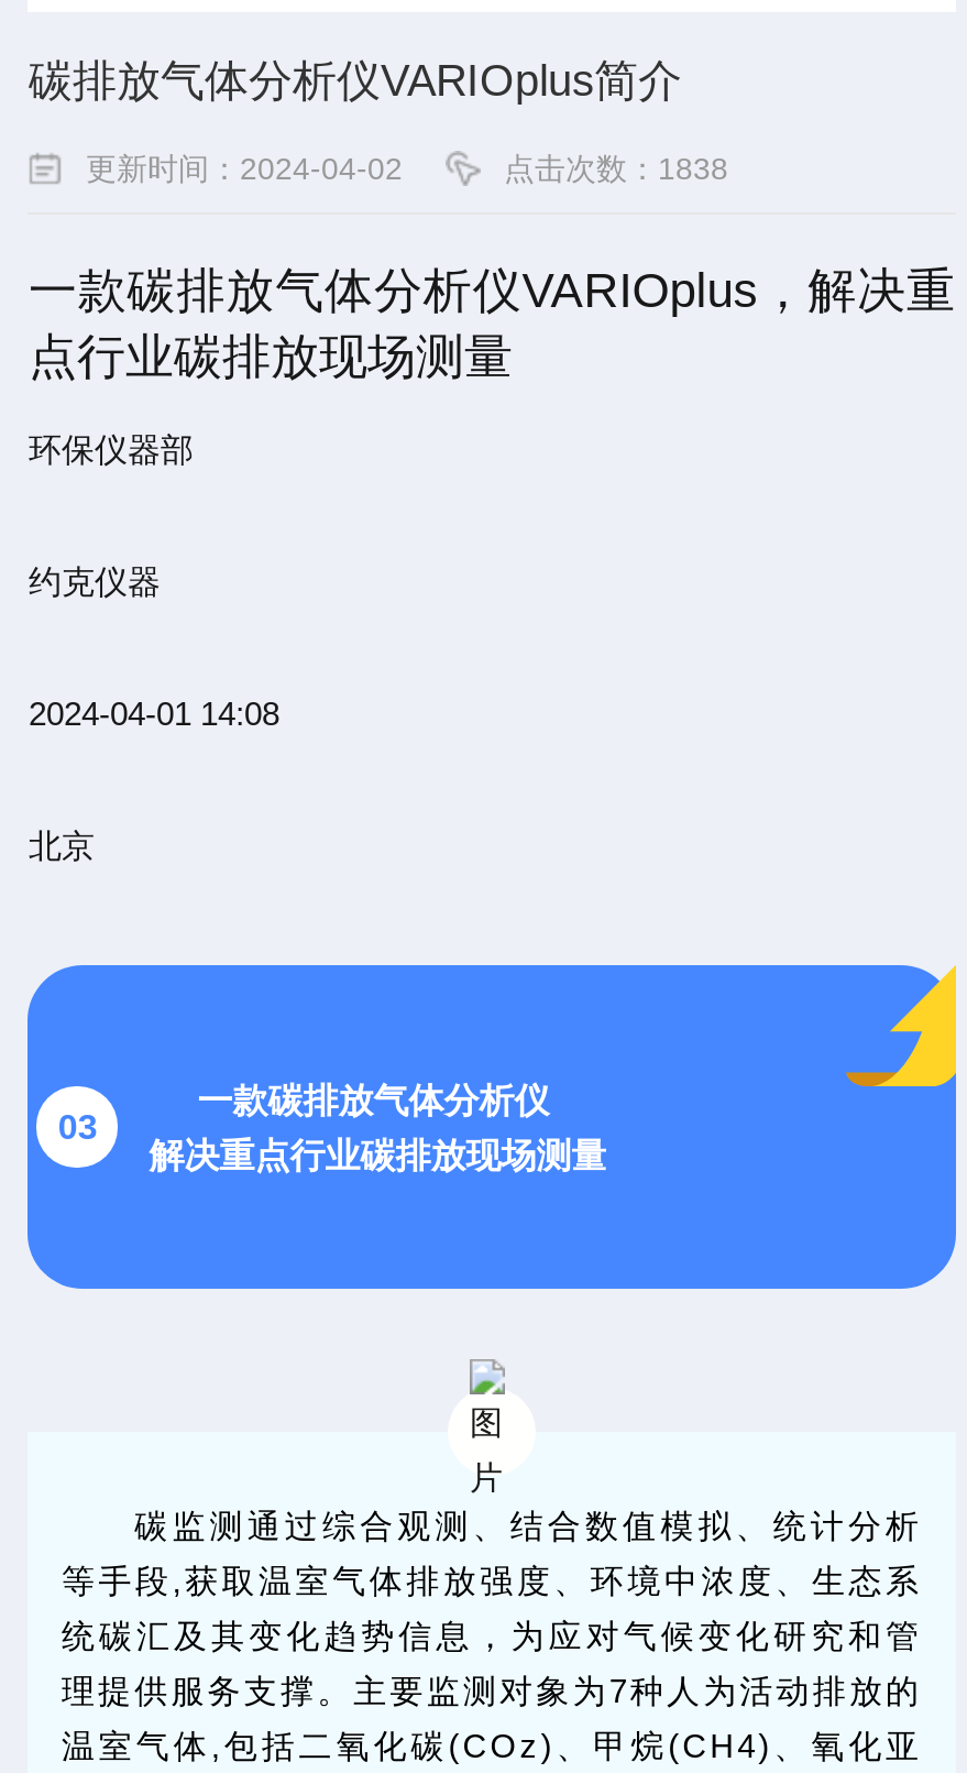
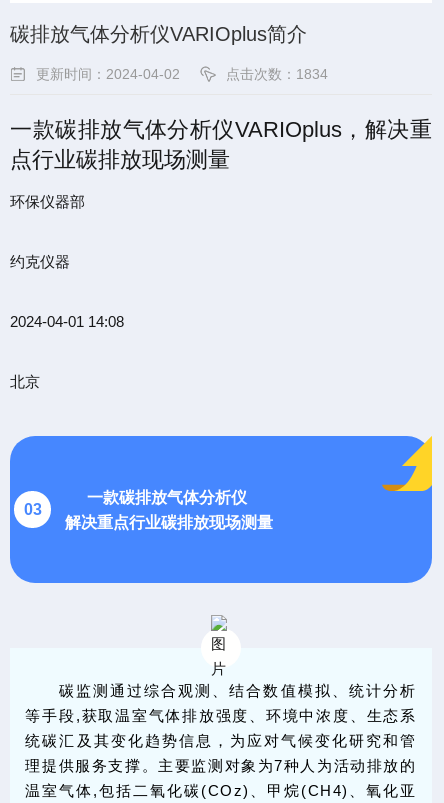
- 点击次数：1838
+ 点击次数：1834
